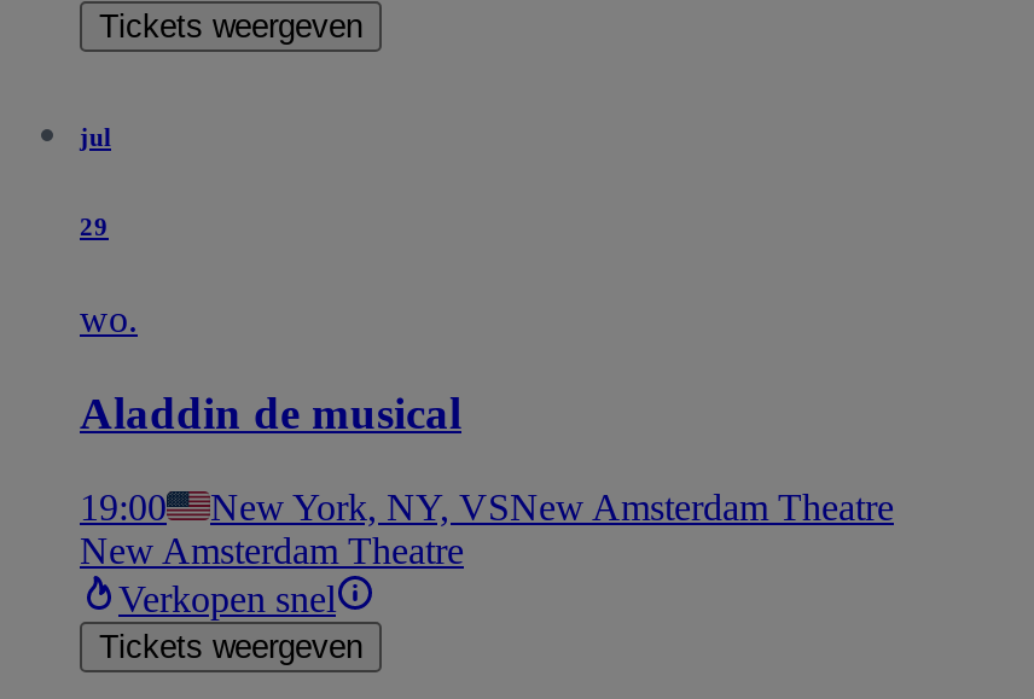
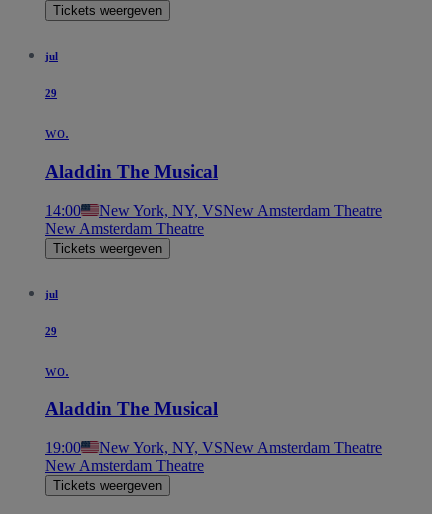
- Aladdin de musical
+ Aladdin The Musical
+ 14:00
+ New York, NY, VSNew Amsterdam Theatre
+ New Amsterdam Theatre
+ Tickets weergeven
+ jul
+ 29
+ wo.
+ Aladdin The Musical

moved down: 19:00 | New York, NY, VSNew Amsterdam Theatre | New Amsterdam Theatre

- Verkopen snel
